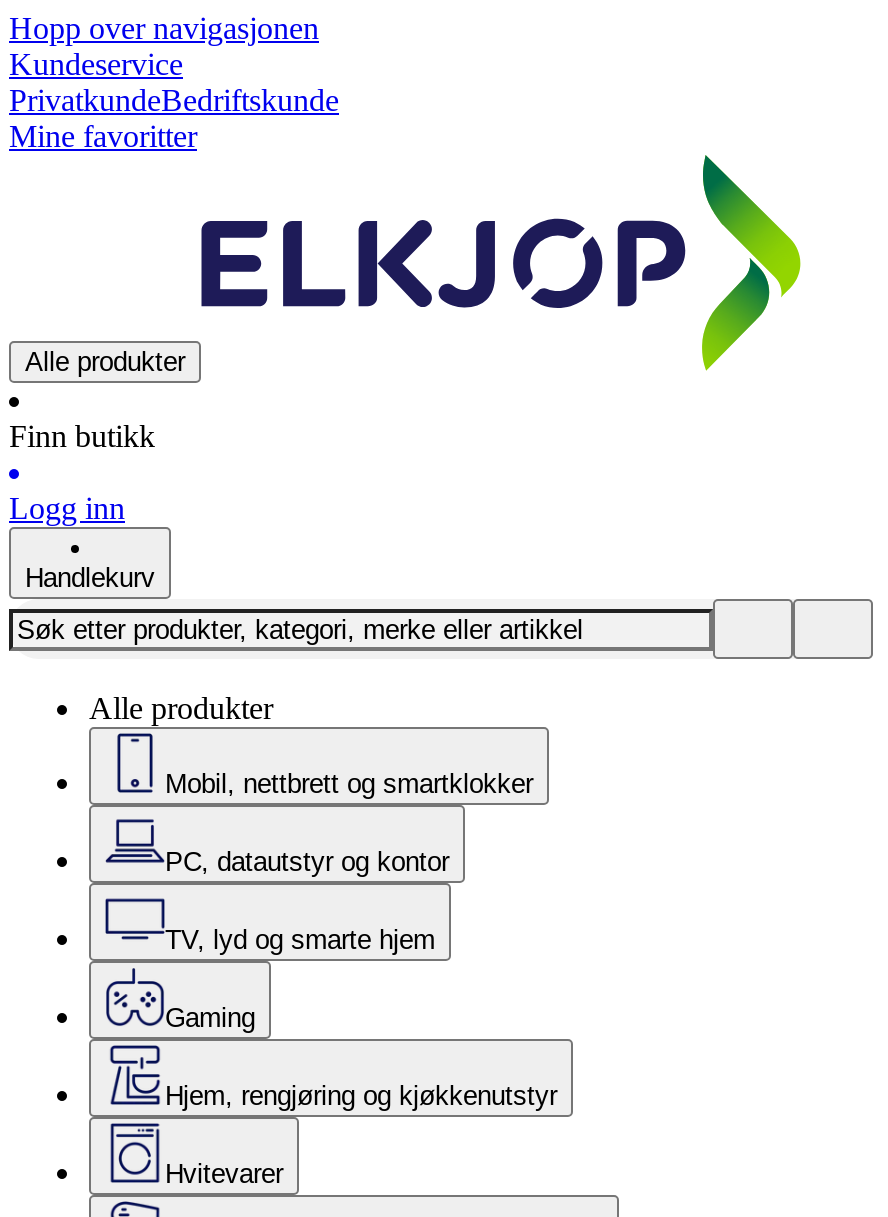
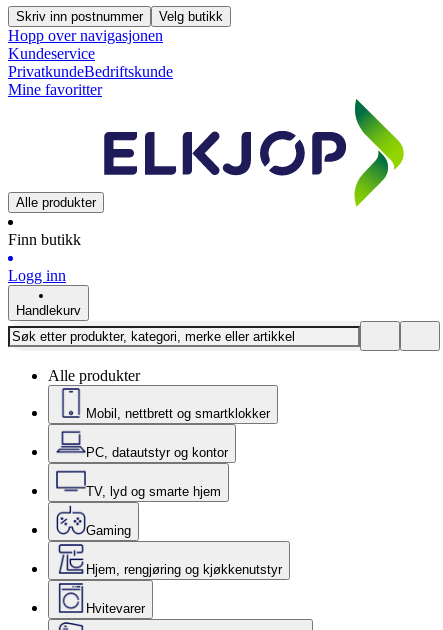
+ Skriv inn postnummer
+ Velg butikk
